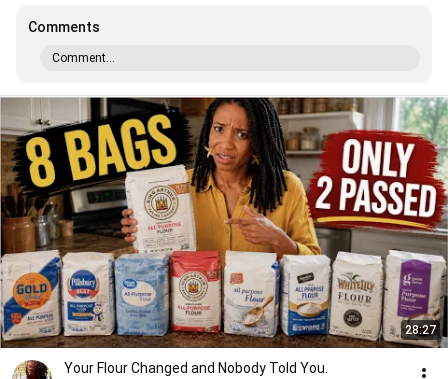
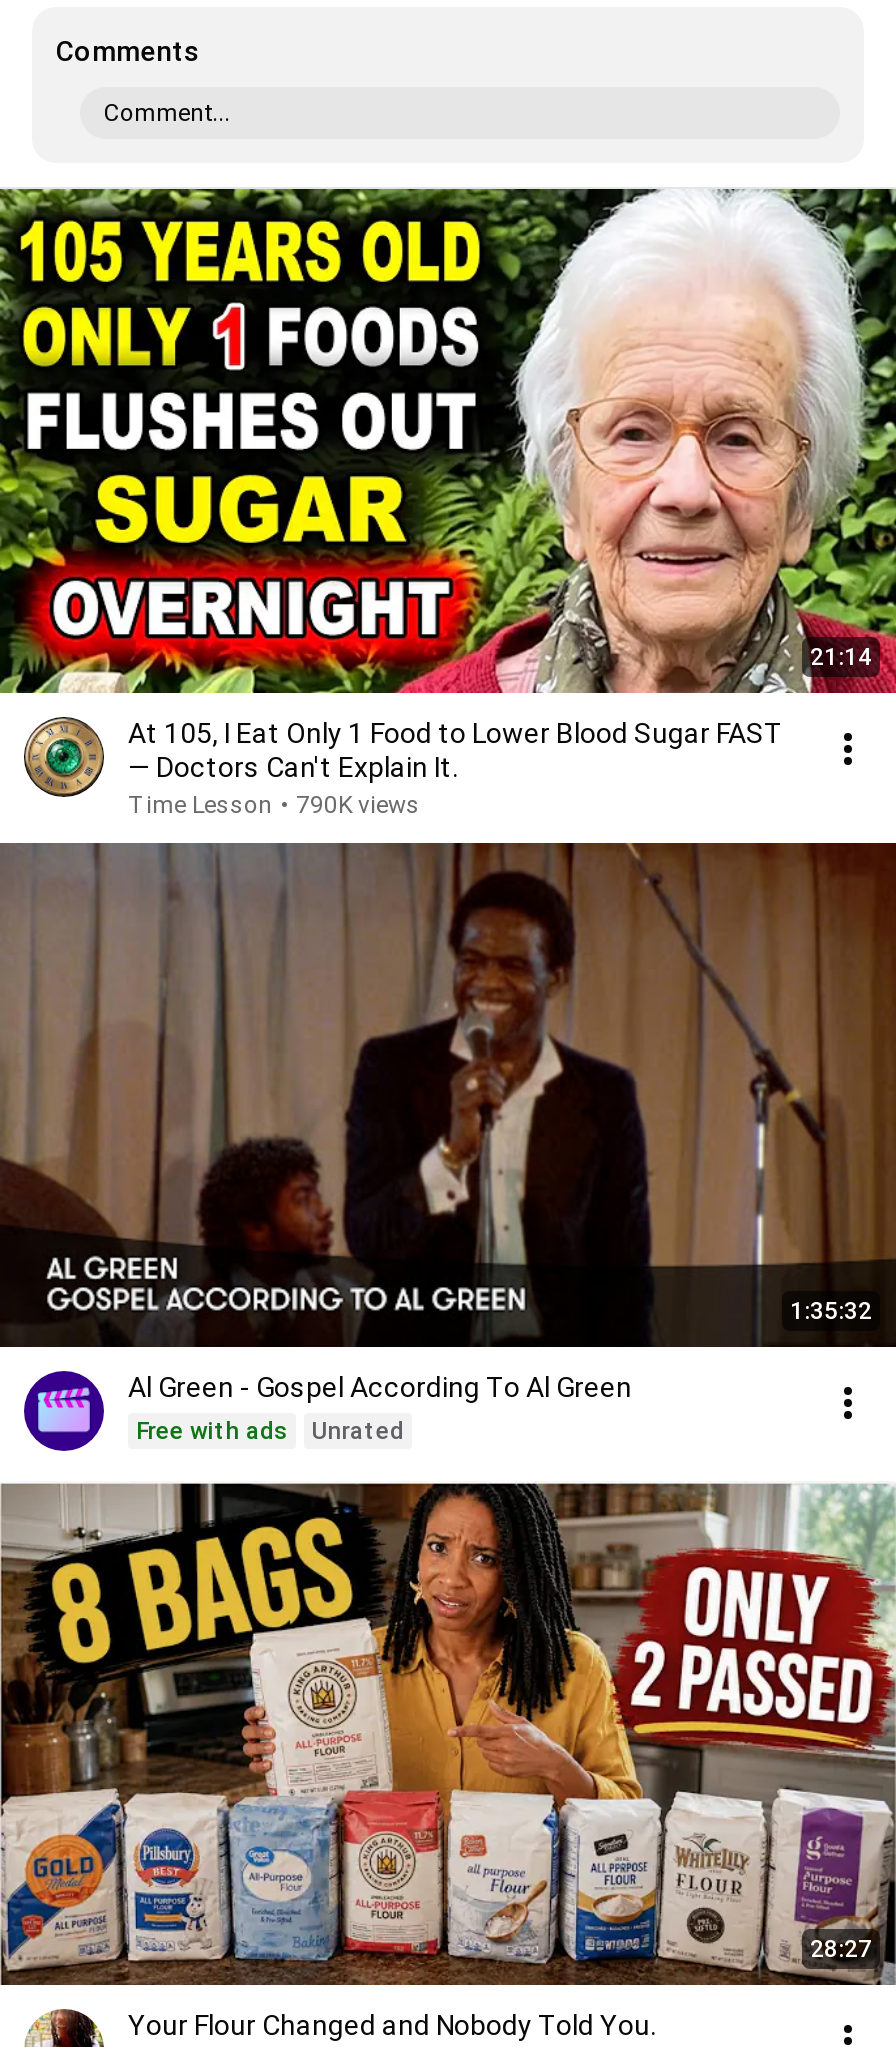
+ [image]
+ 21:14
+ At 105, I Eat Only 1 Food to Lower Blood Sugar FAST
+ — Doctors Can't Explain It.
+ Time Lesson • 790K views

+ [image]
+ 1:35:32
+ Al Green - Gospel According To Al Green
+ Free with ads
+ Unrated

+ [image]

+ [image]
